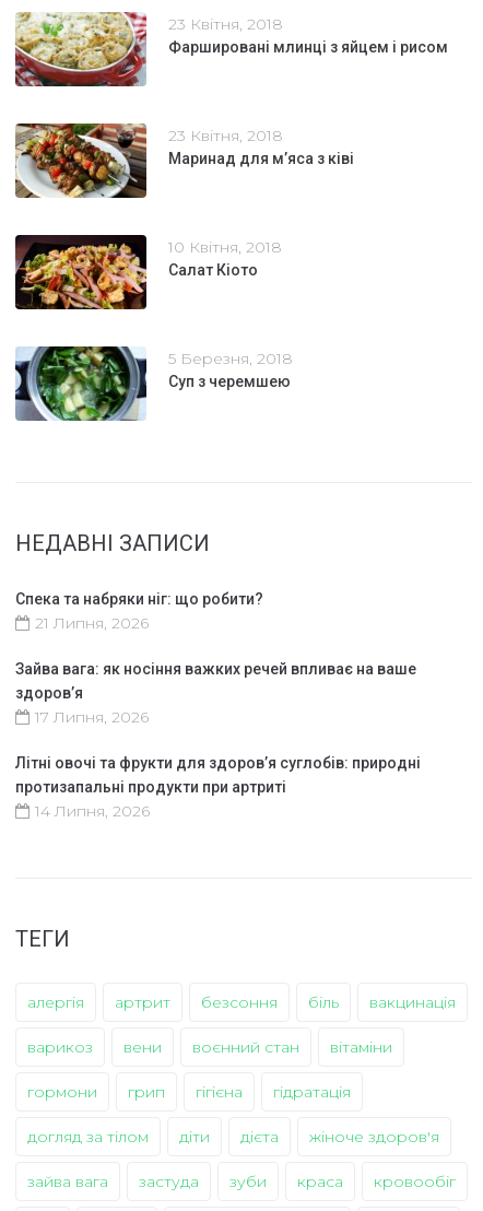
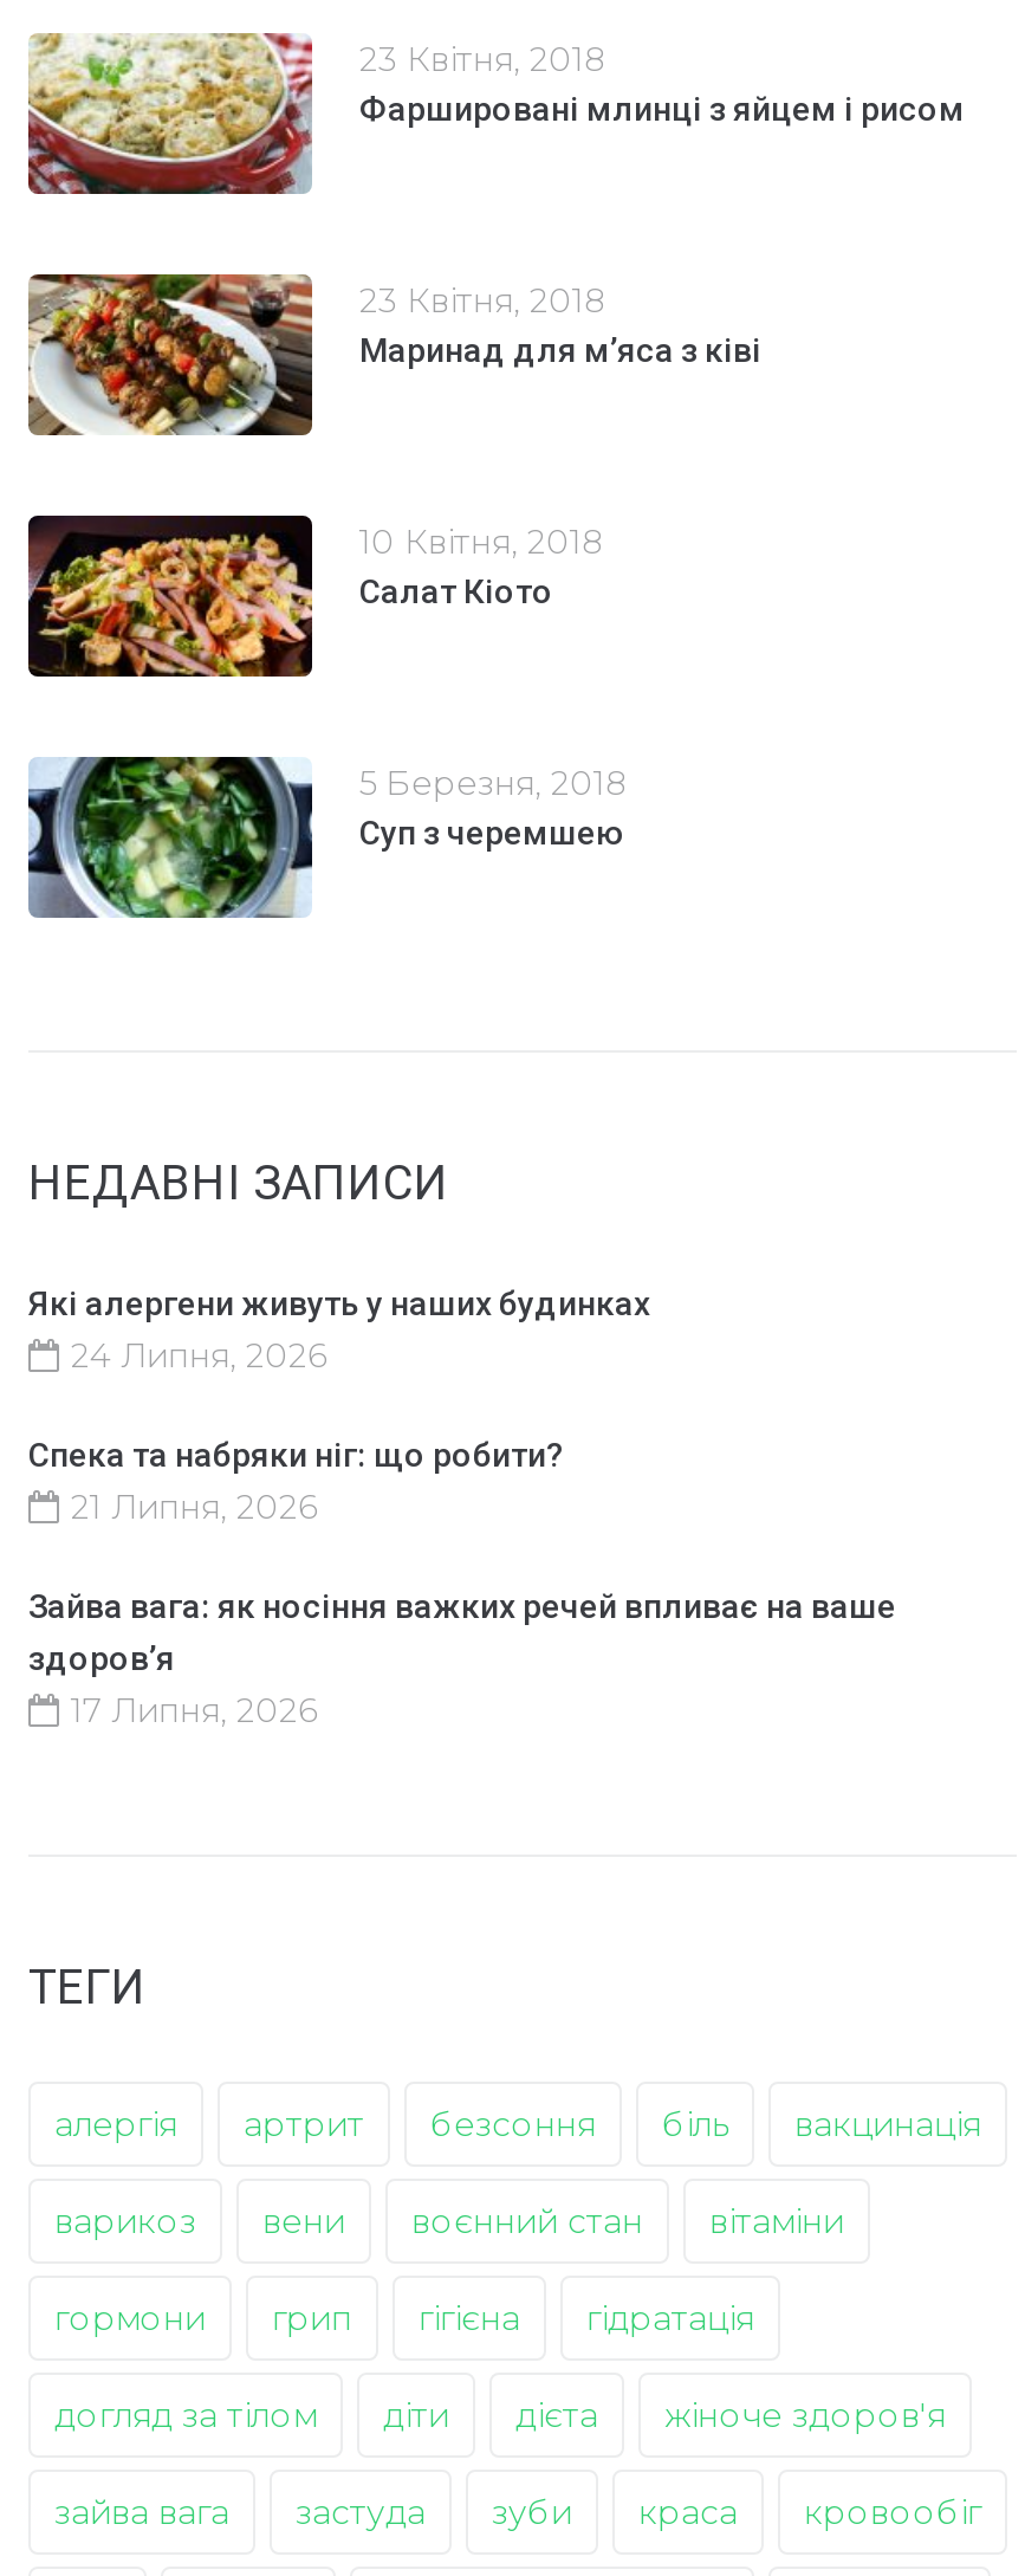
+ Які алергени живуть у наших будинках
+ 24 Липня, 2026

moved down: Спека та набряки ніг: що робити? | 21 Липня, 2026 | Зайва вага: як носіння важких речей впливає на ваше | здоров’я | 17 Липня, 2026

- Літні овочі та фрукти для здоров’я суглобів: природні
- протизапальні продукти при артриті
- 14 Липня, 2026
